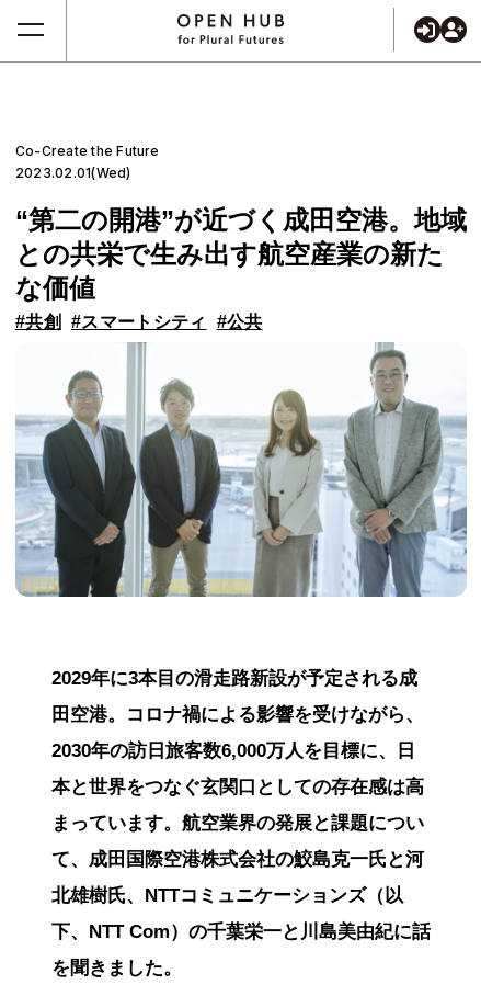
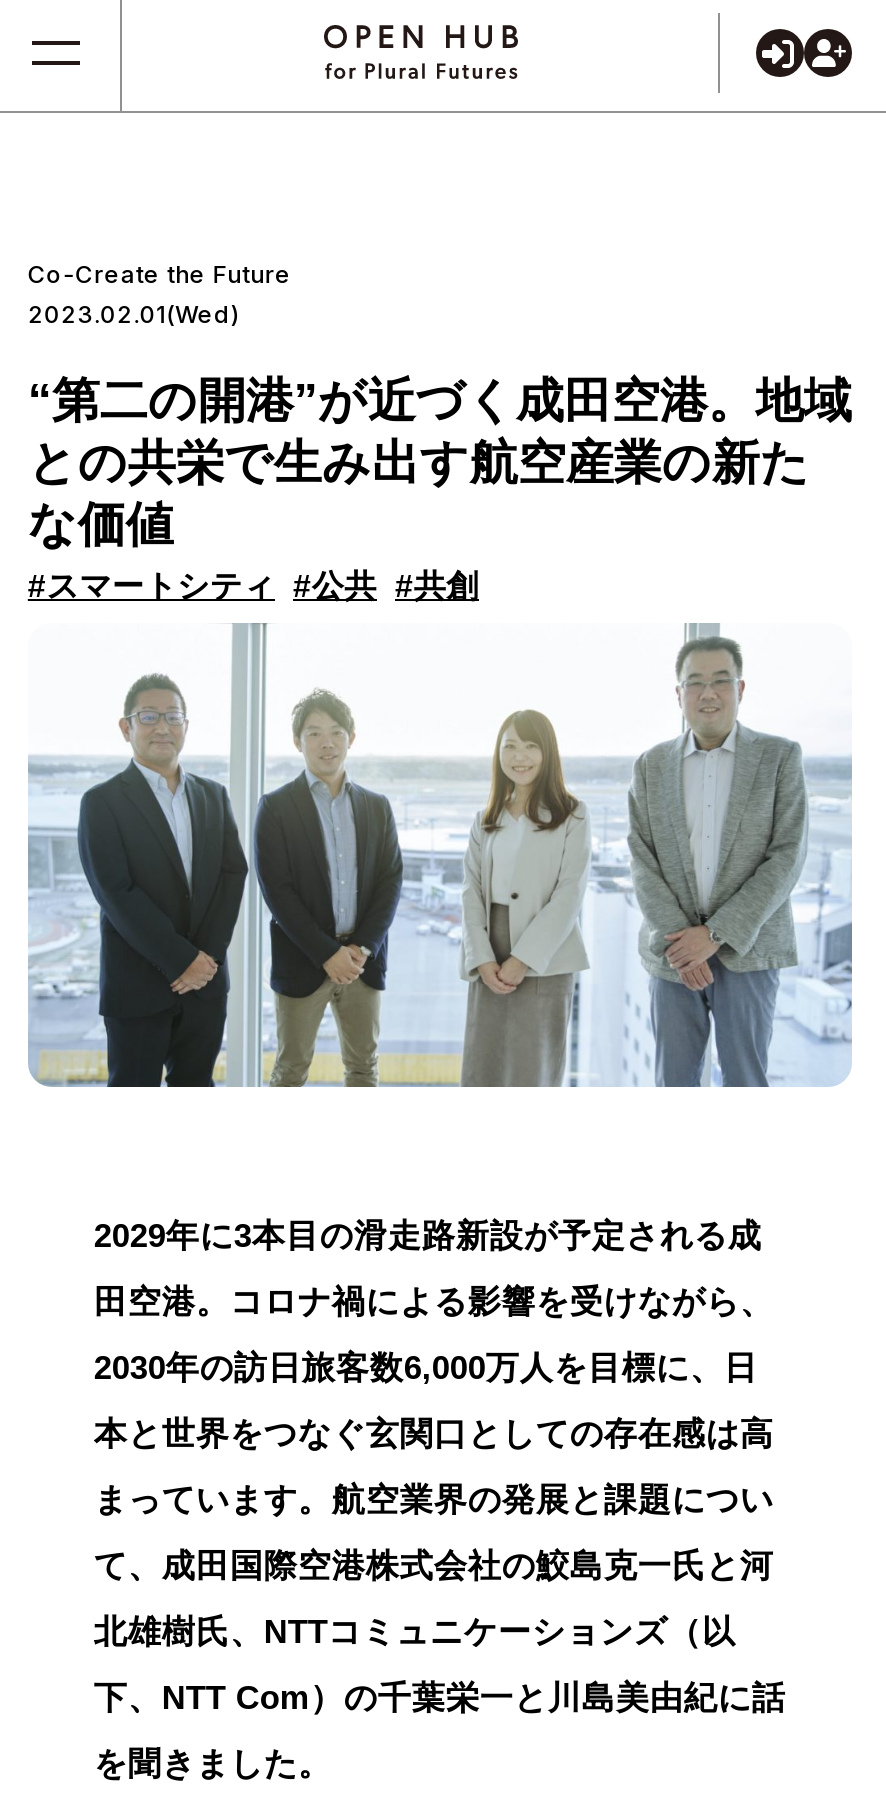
- #共創 #スマートシティ #公共
+ #スマートシティ #公共 #共創
